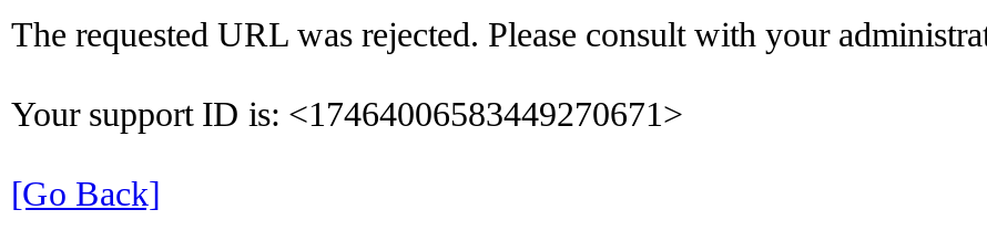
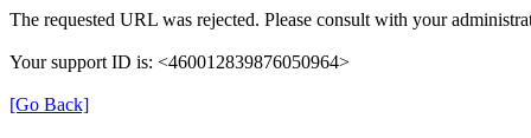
- Your support ID is: <17464006583449270671>
+ Your support ID is: <460012839876050964>
